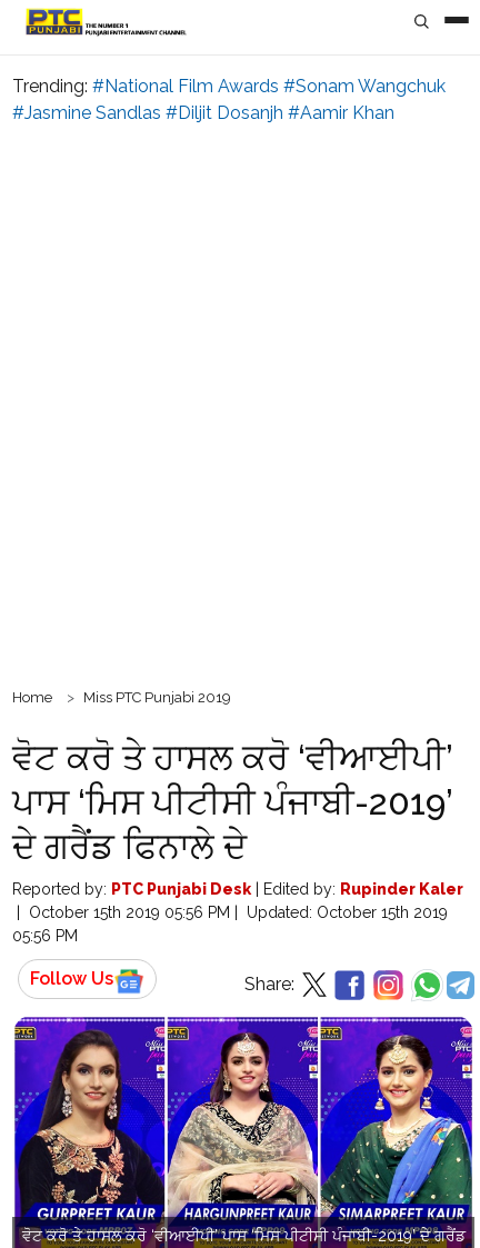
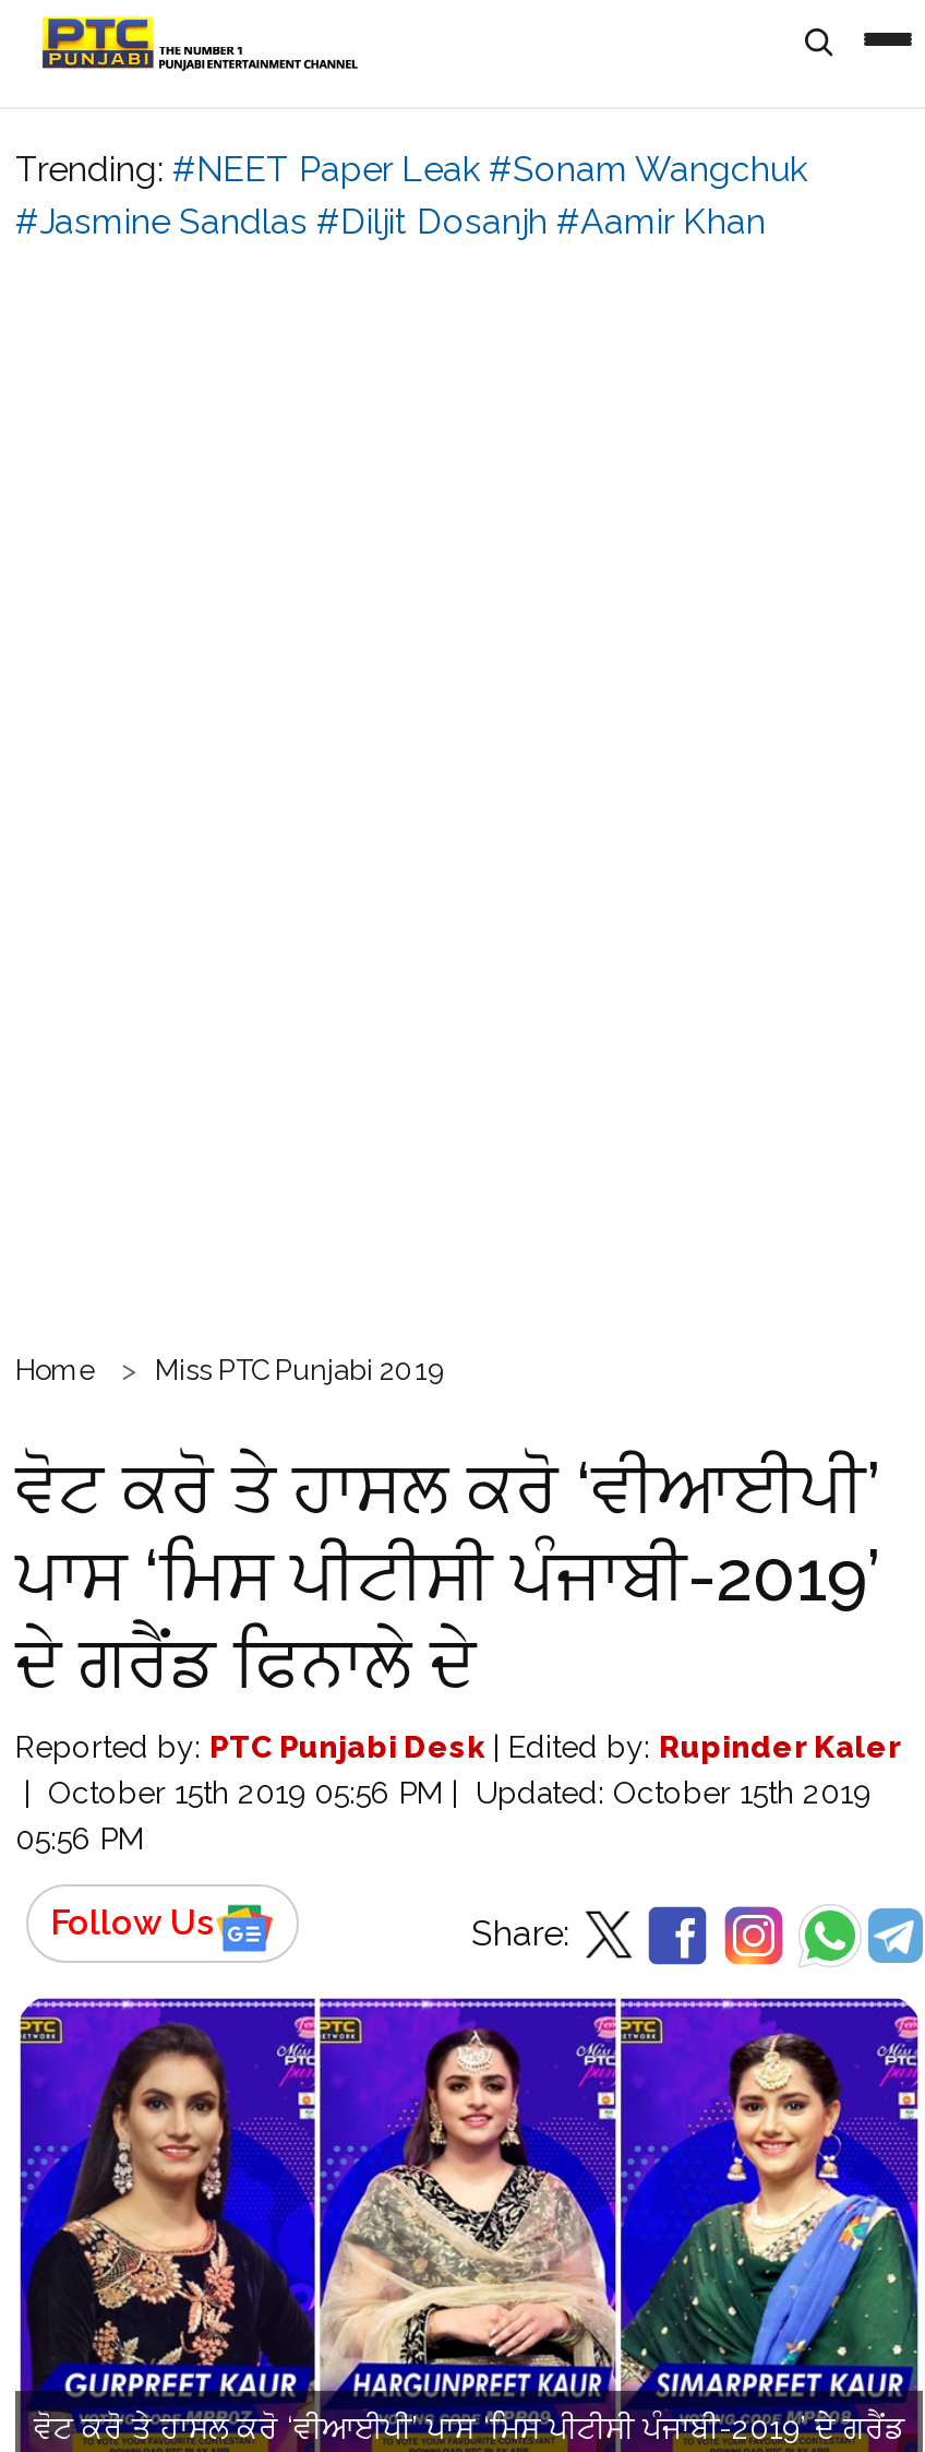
- Trending: #National Film Awards #Sonam Wangchuk
+ Trending: #NEET Paper Leak #Sonam Wangchuk
